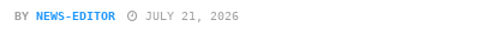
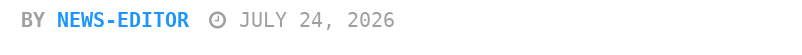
- BY NEWS-EDITOR JULY 21, 2026
+ BY NEWS-EDITOR JULY 24, 2026
